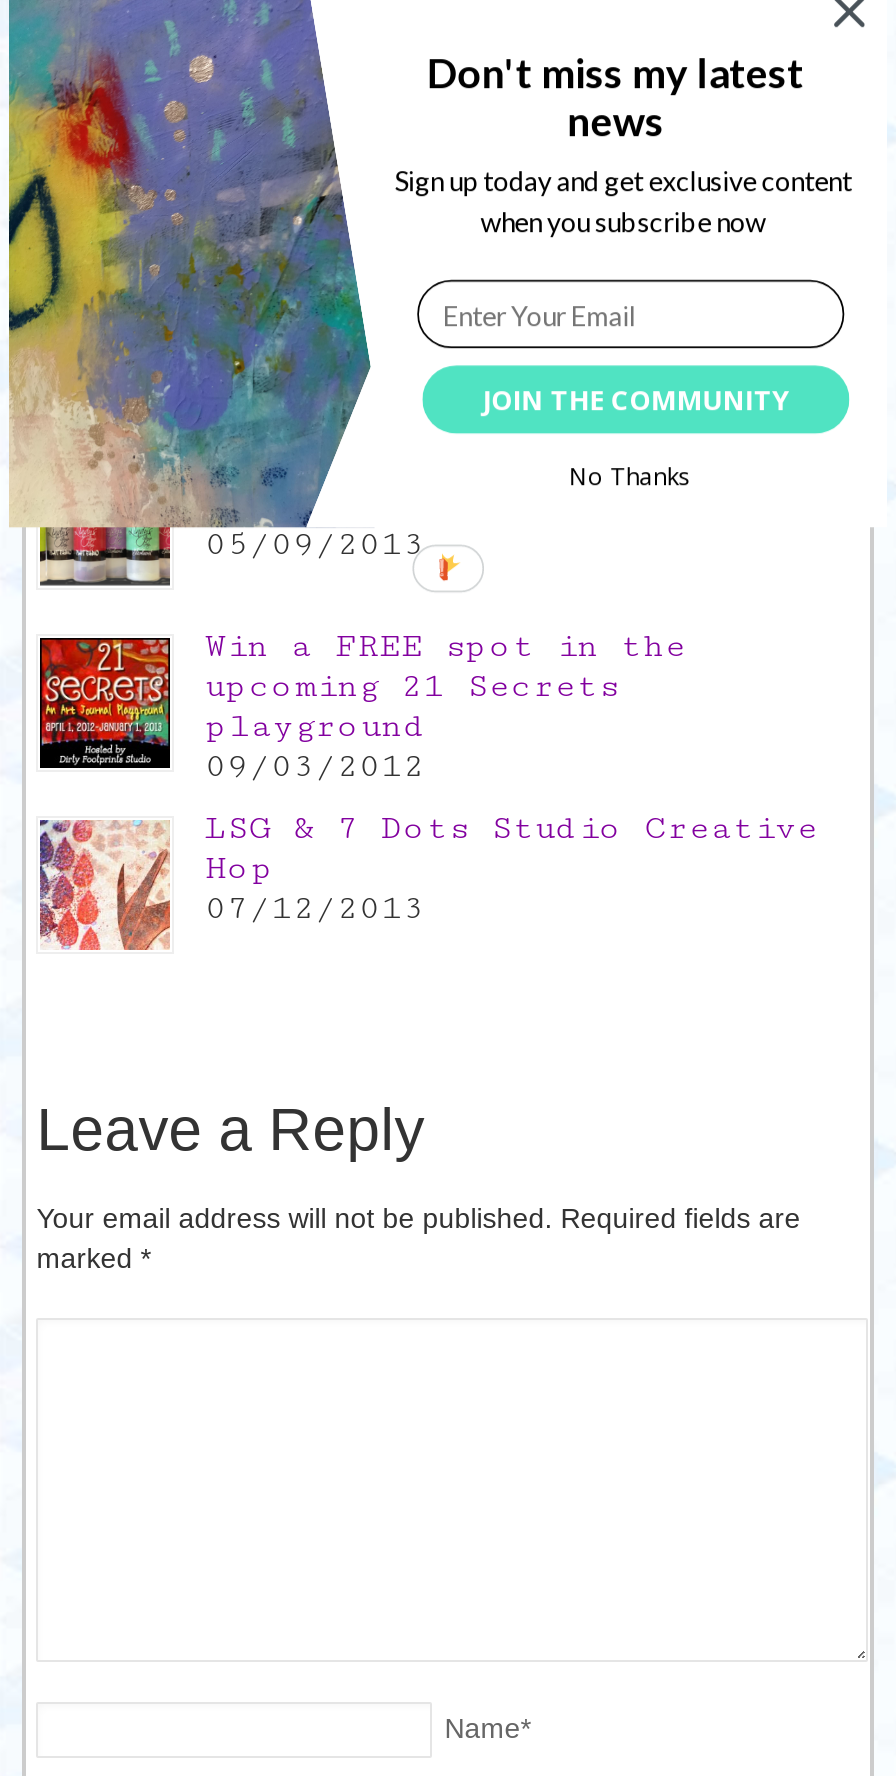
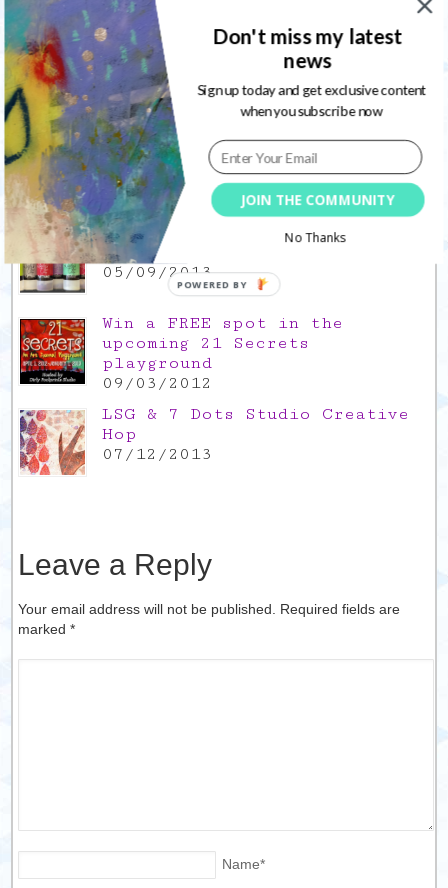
+ POWERED BY
